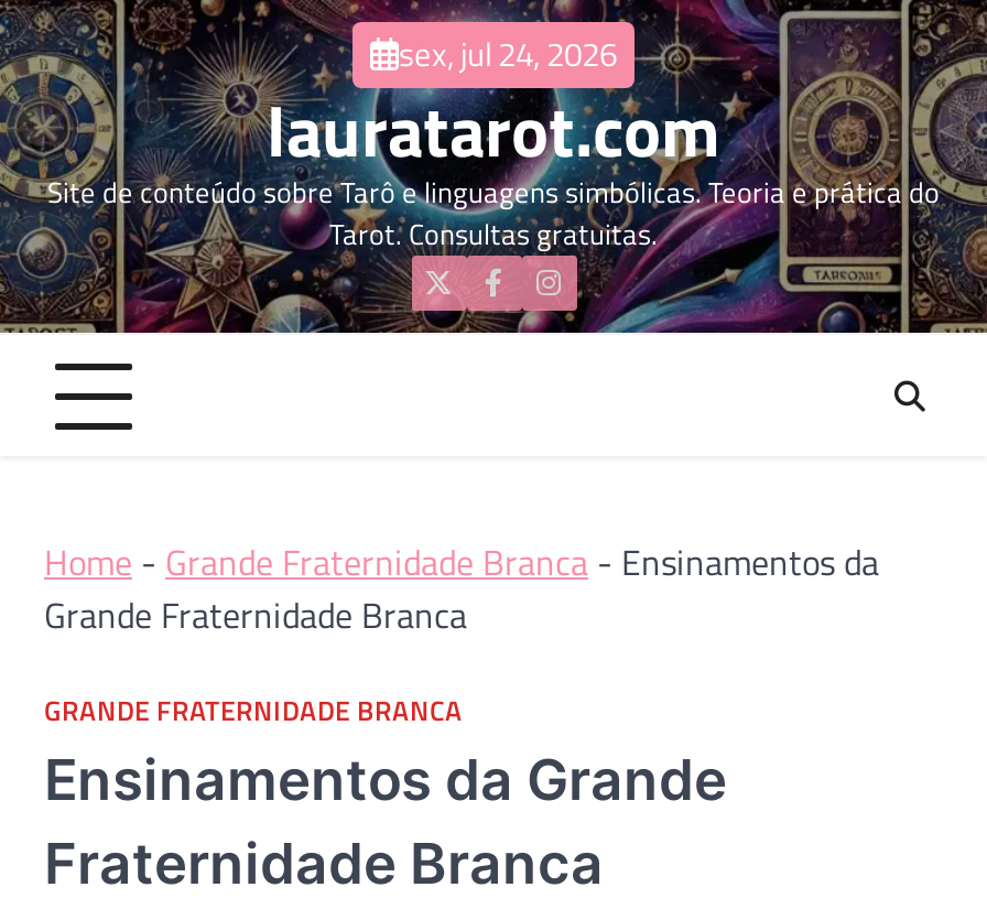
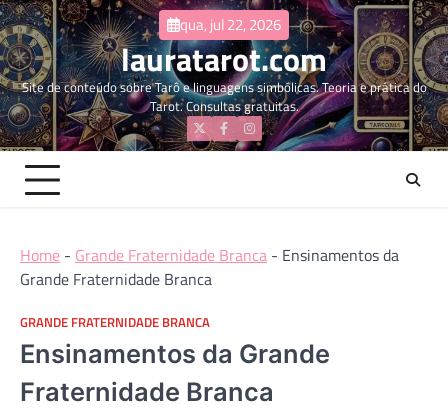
- sex, jul 24, 2026
+ qua, jul 22, 2026
